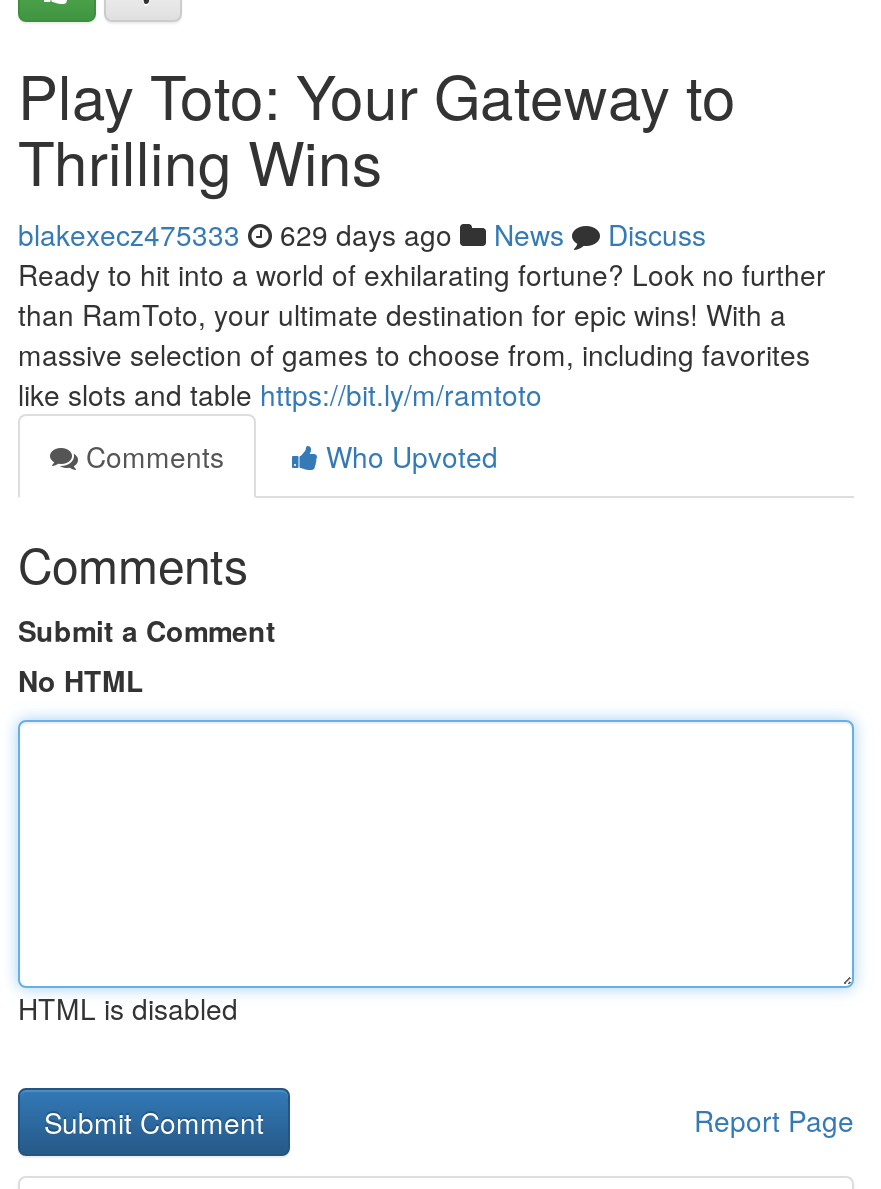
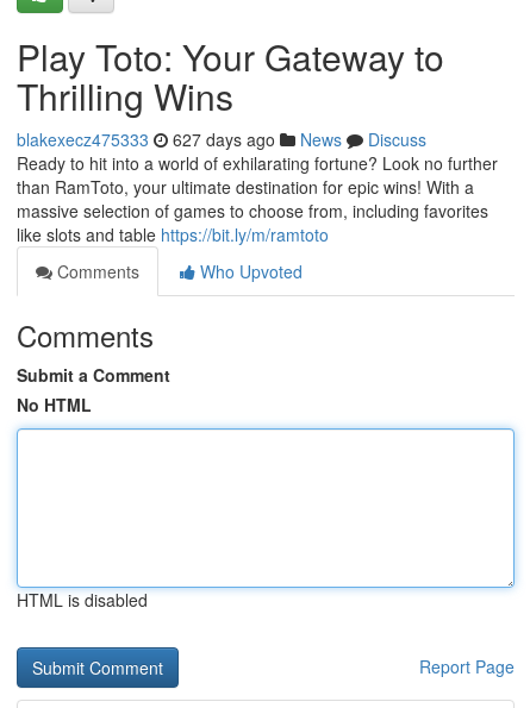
- blakexecz475333 629 days ago News Discuss
+ blakexecz475333 627 days ago News Discuss
